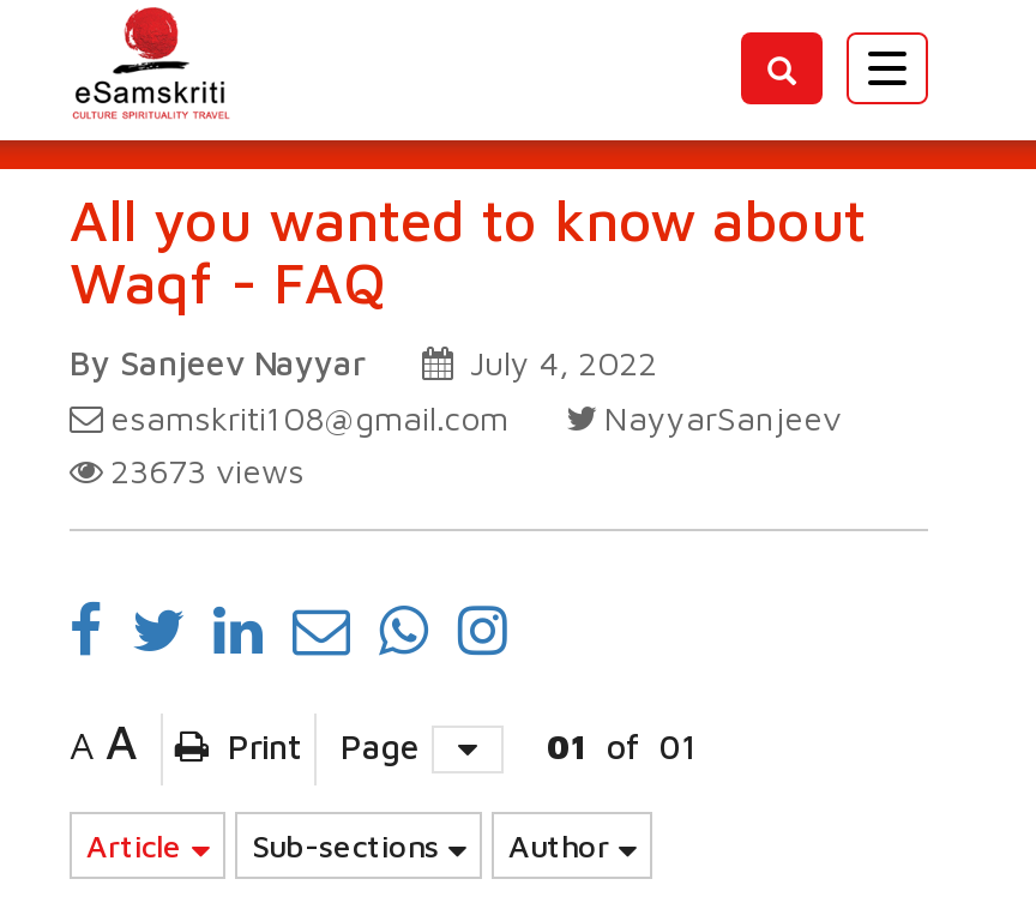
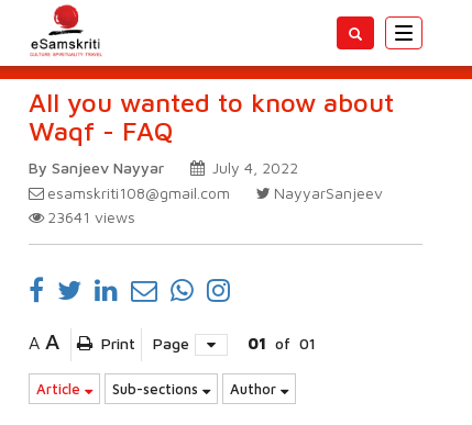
- 23673 views
+ 23641 views
